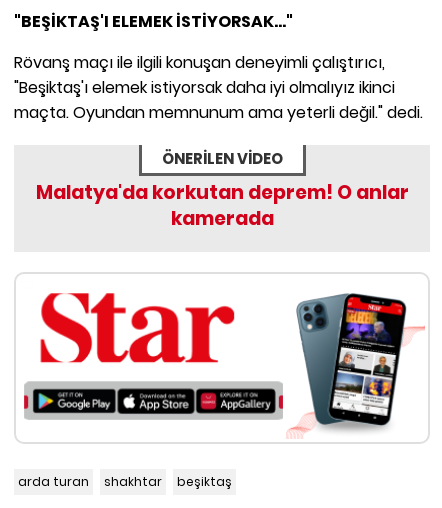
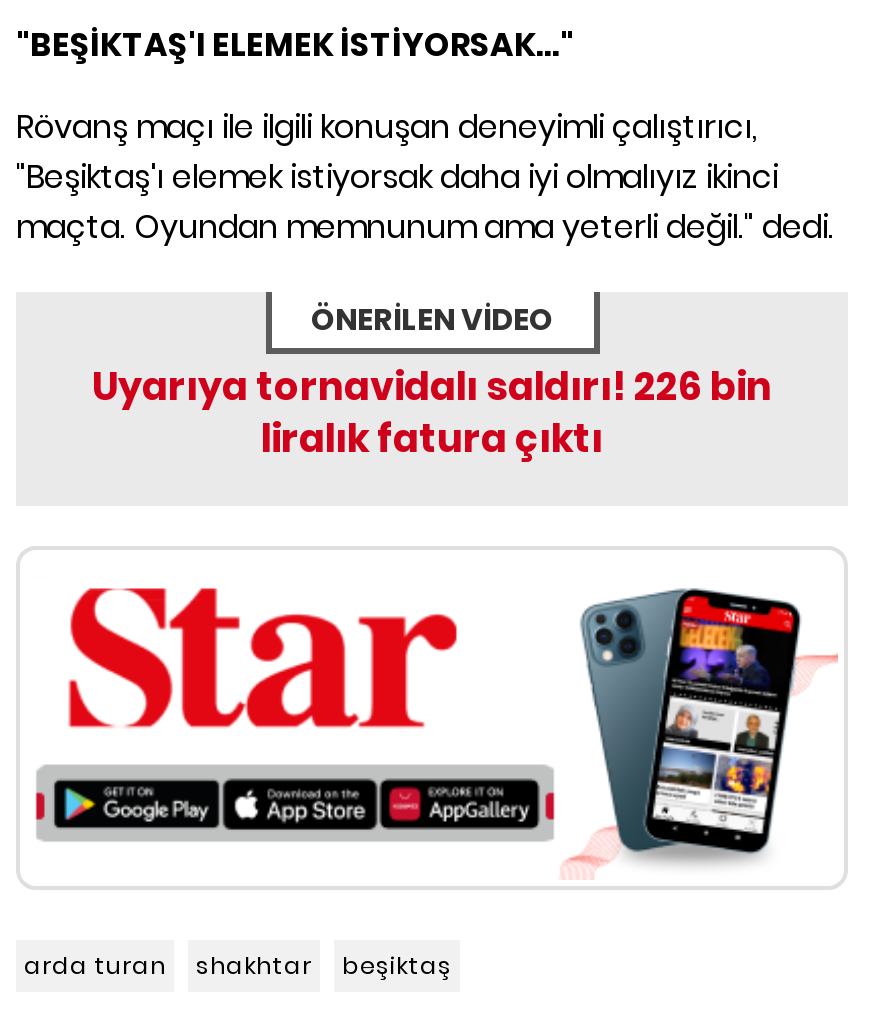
- Malatya'da korkutan deprem! O anlar
- kamerada
+ Uyarıya tornavidalı saldırı! 226 bin
+ liralık fatura çıktı
